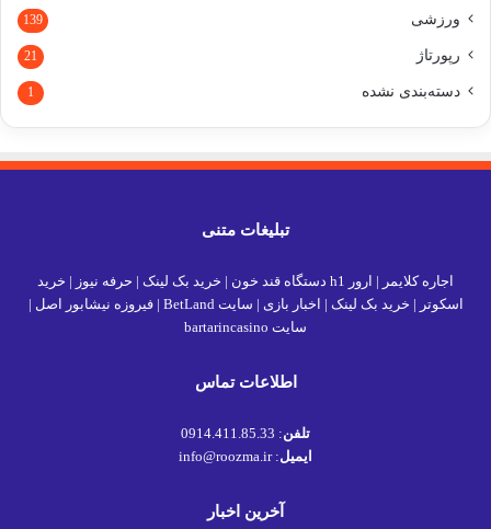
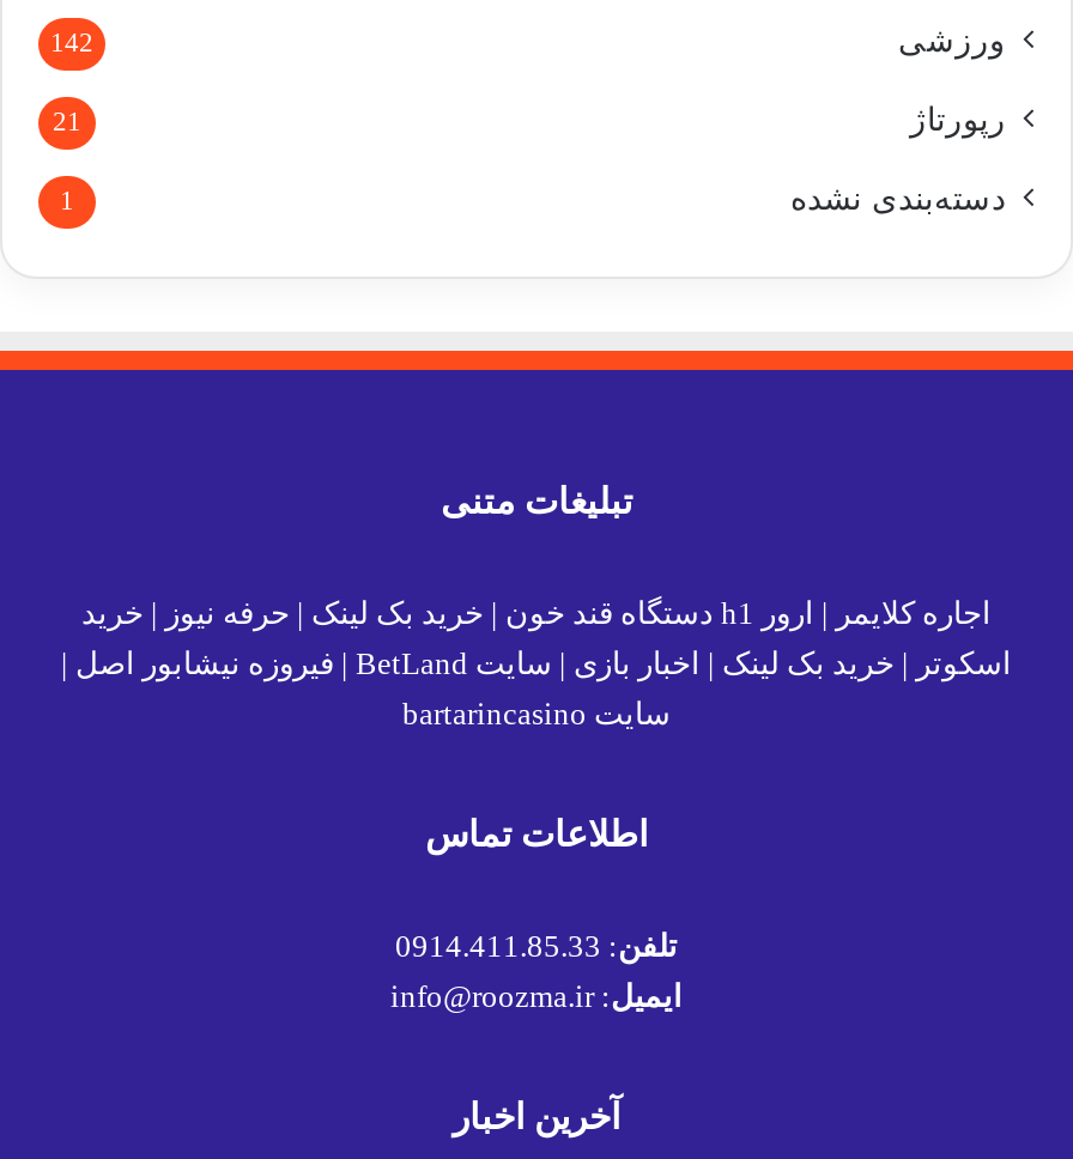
- 139
+ 142
